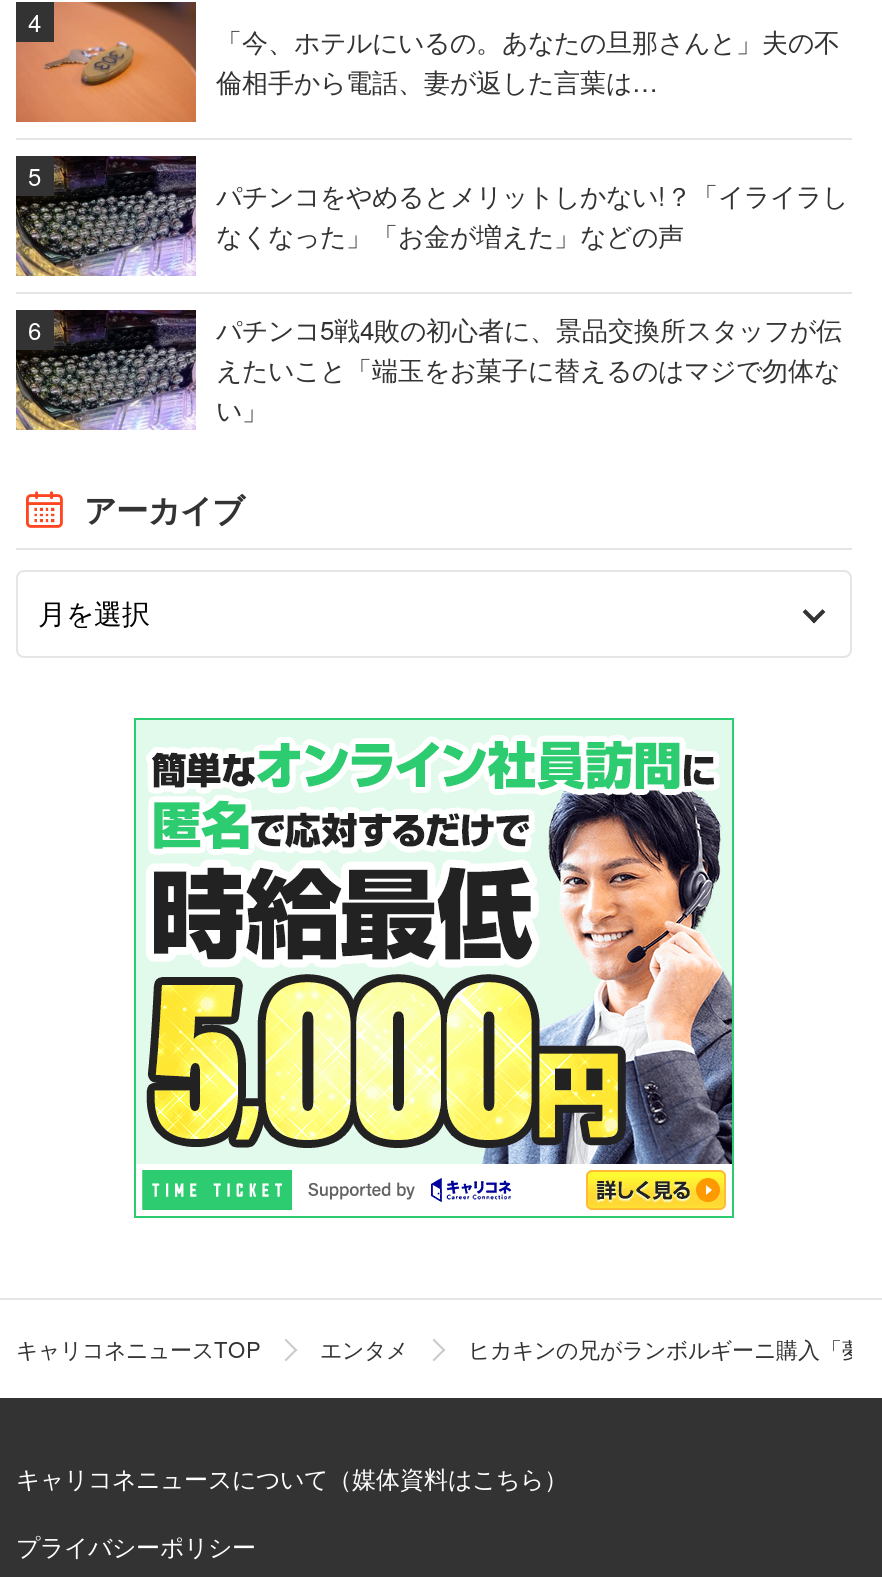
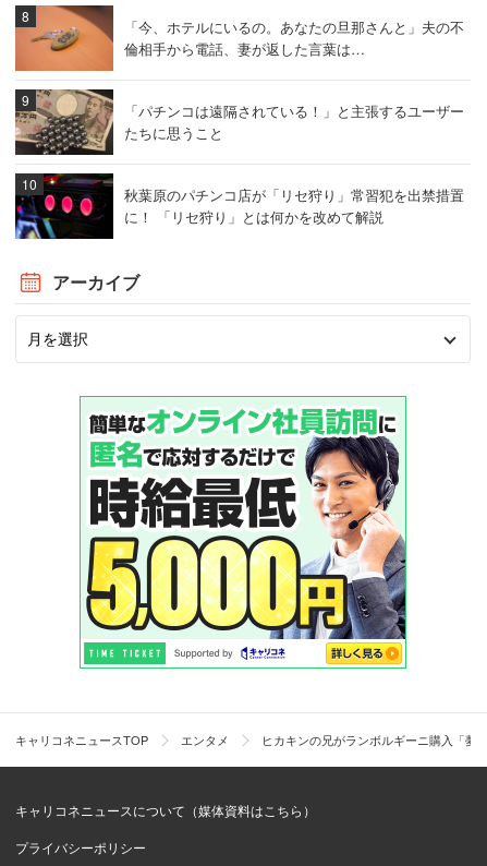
- [image]
- パチンコをやめるとメリットしかない!？「イライラし
- なくなった」「お金が増えた」などの声
+ [image]
+ 「パチンコは遠隔されている！」と主張するユーザー
+ たちに思うこと

- [image]
- パチンコ5戦4敗の初心者に、景品交換所スタッフが伝
- えたいこと「端玉をお菓子に替えるのはマジで勿体な
- い」
+ [image]
+ 秋葉原のパチンコ店が「リセ狩り」常習犯を出禁措置
+ に！ 「リセ狩り」とは何かを改めて解説
